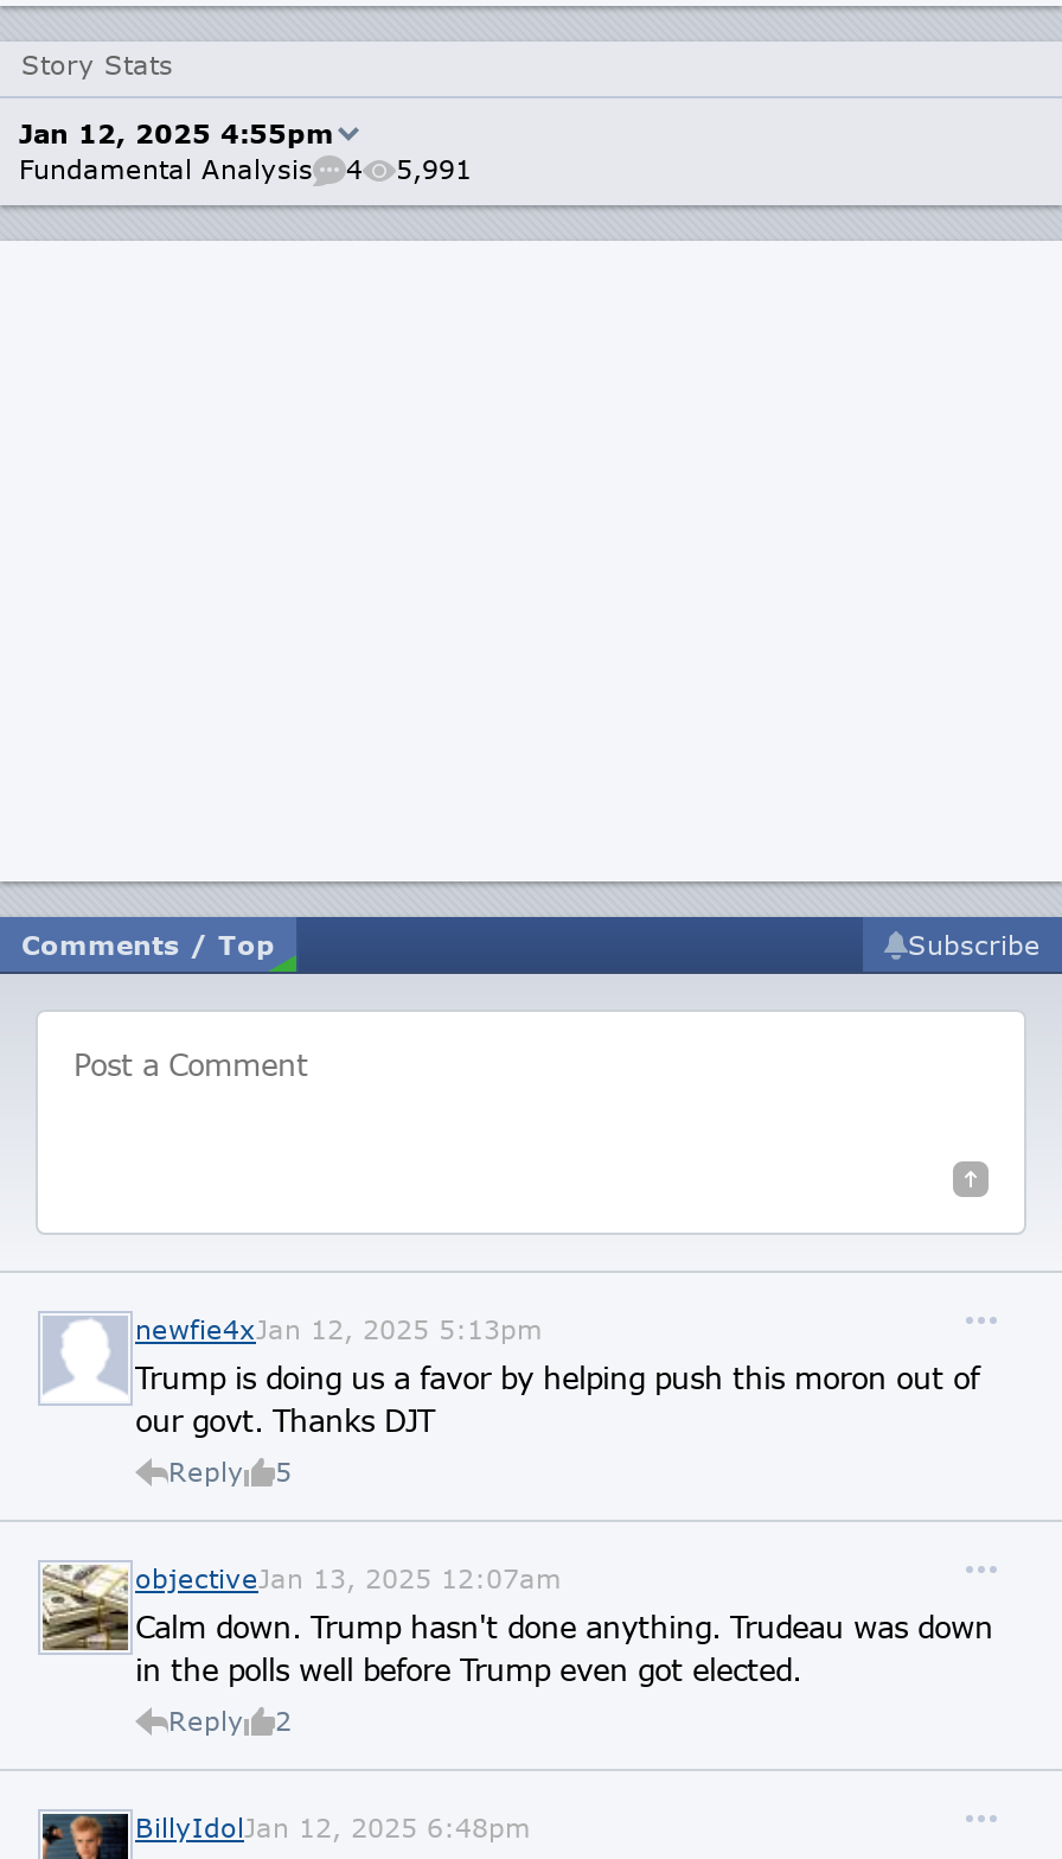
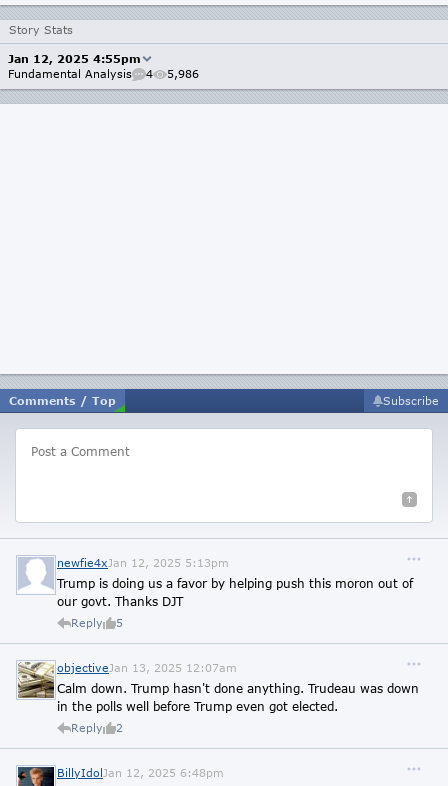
- Fundamental Analysis 4 5,991
+ Fundamental Analysis 4 5,986
